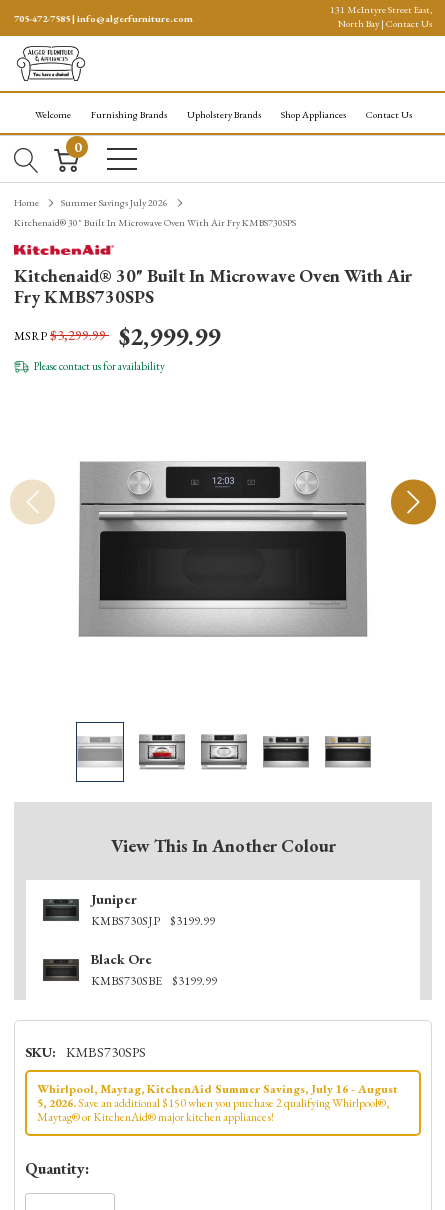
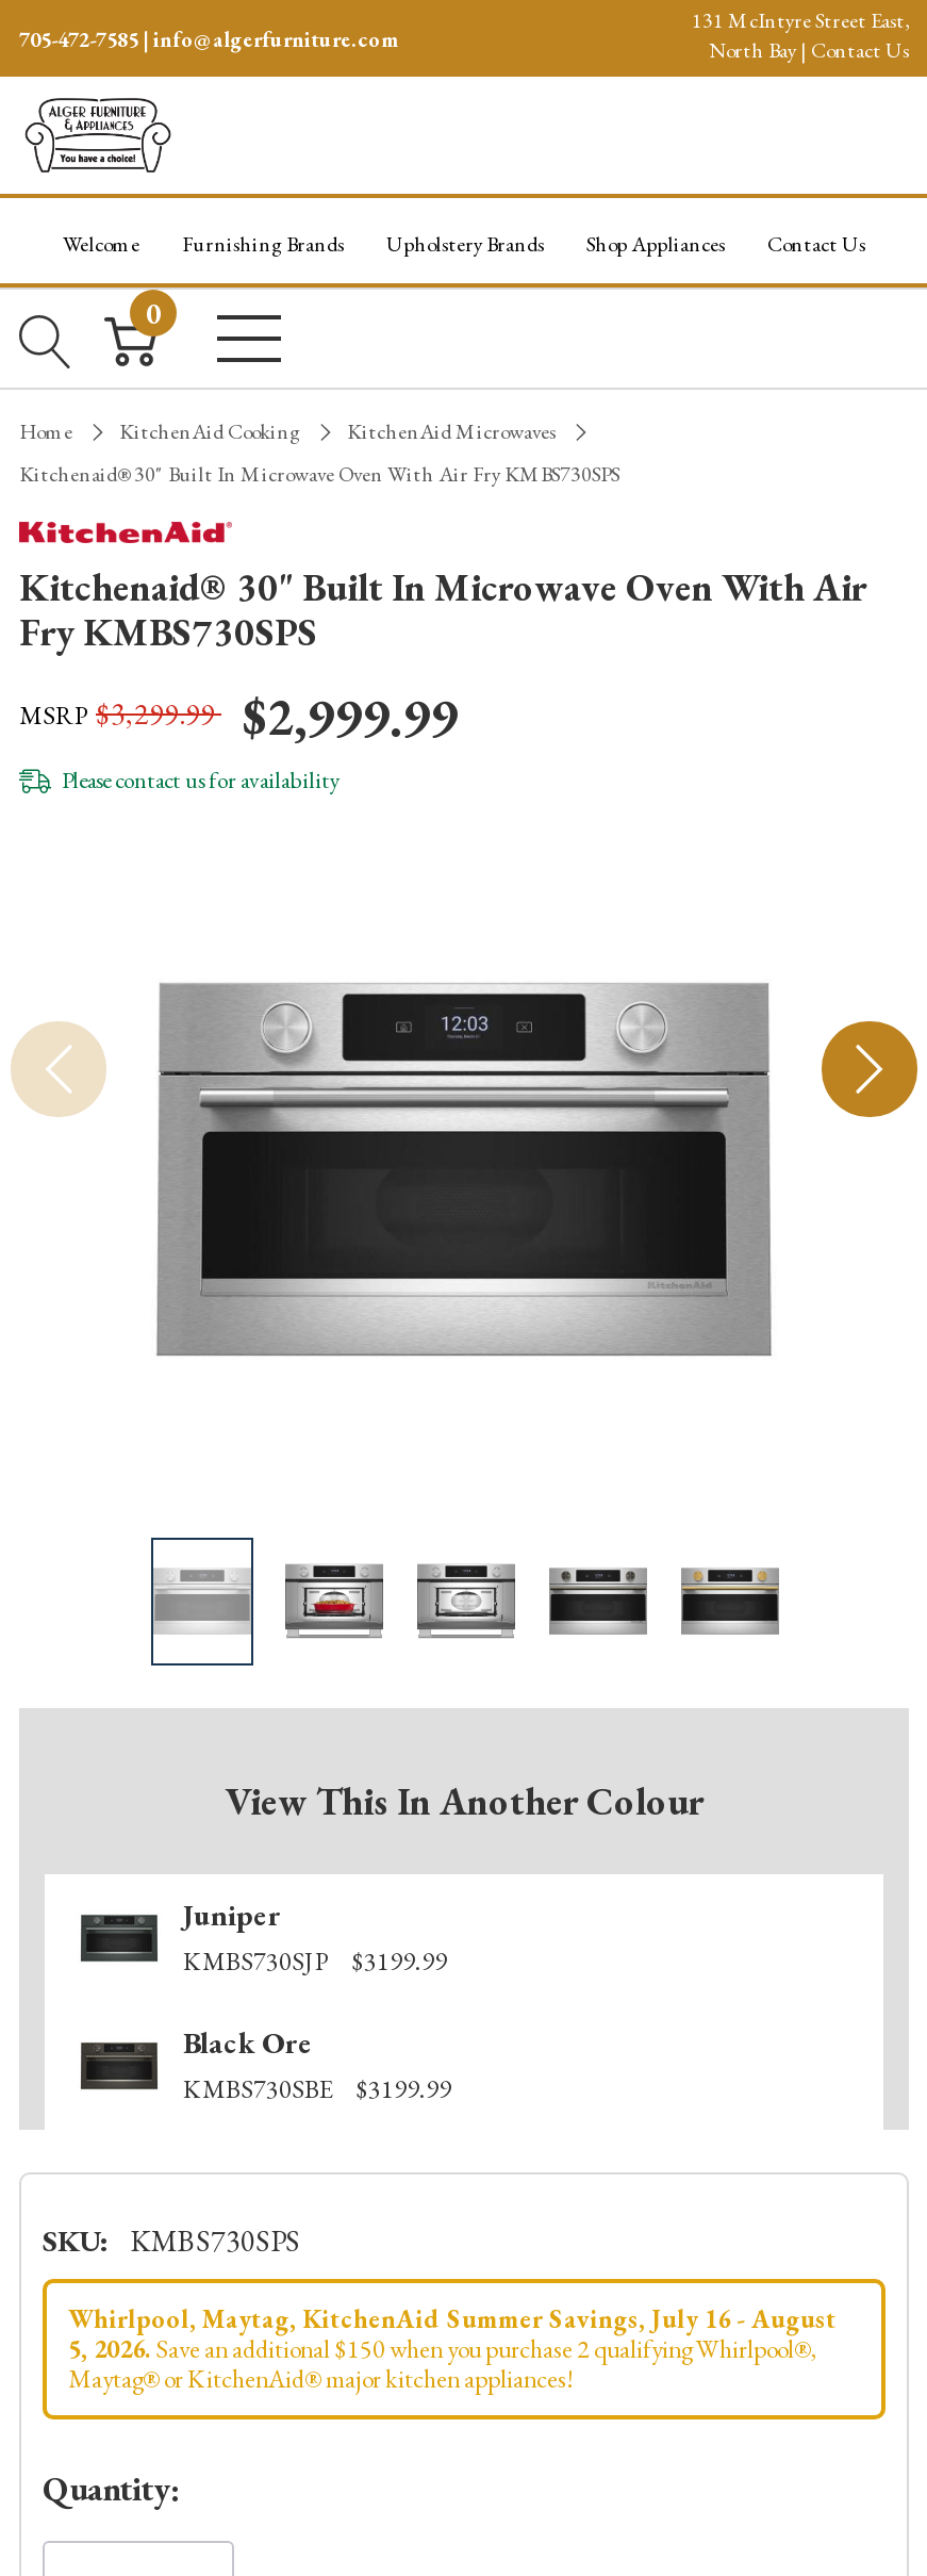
- Summer Savings July 2026
+ KitchenAid Cooking
+ KitchenAid Microwaves
